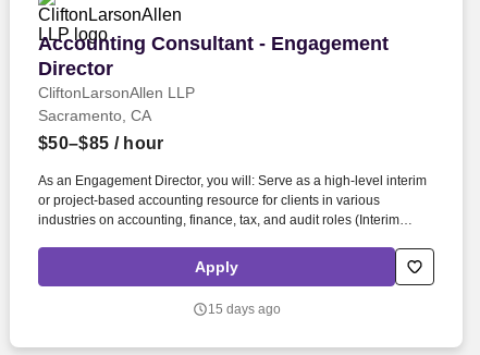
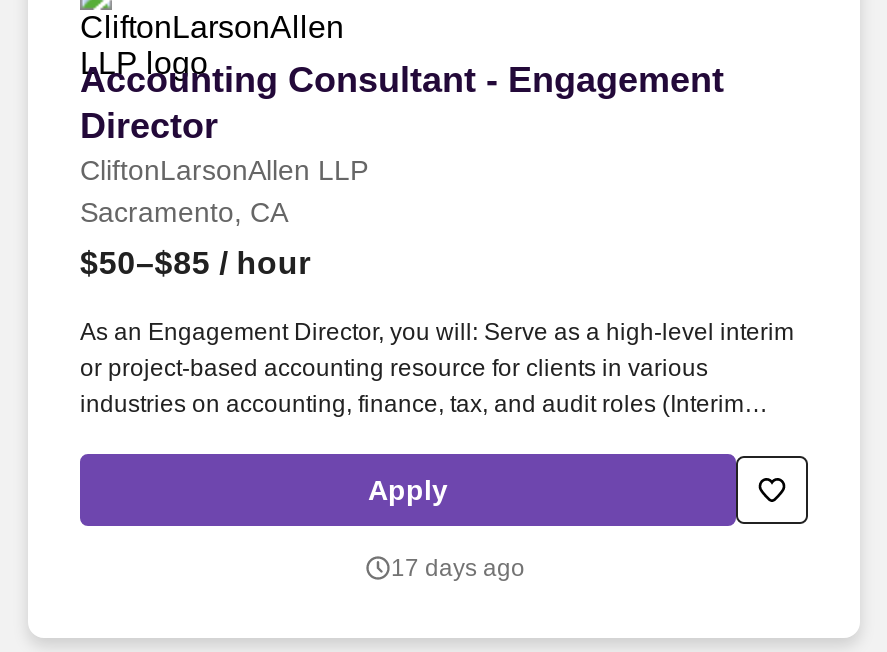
- 15 days ago
+ 17 days ago
